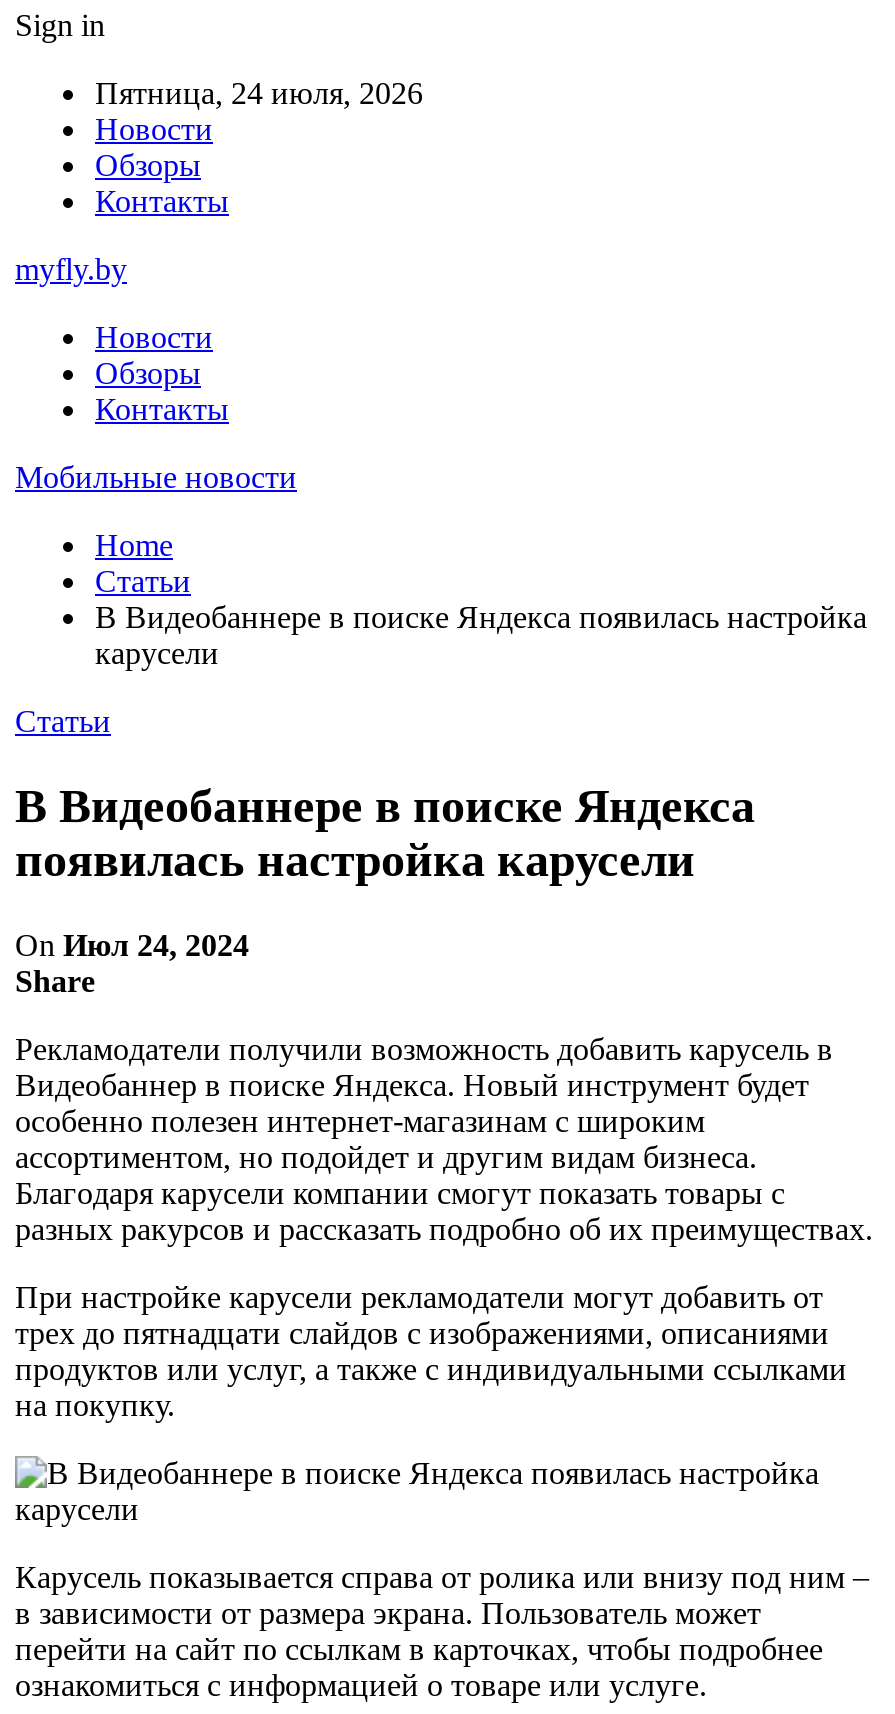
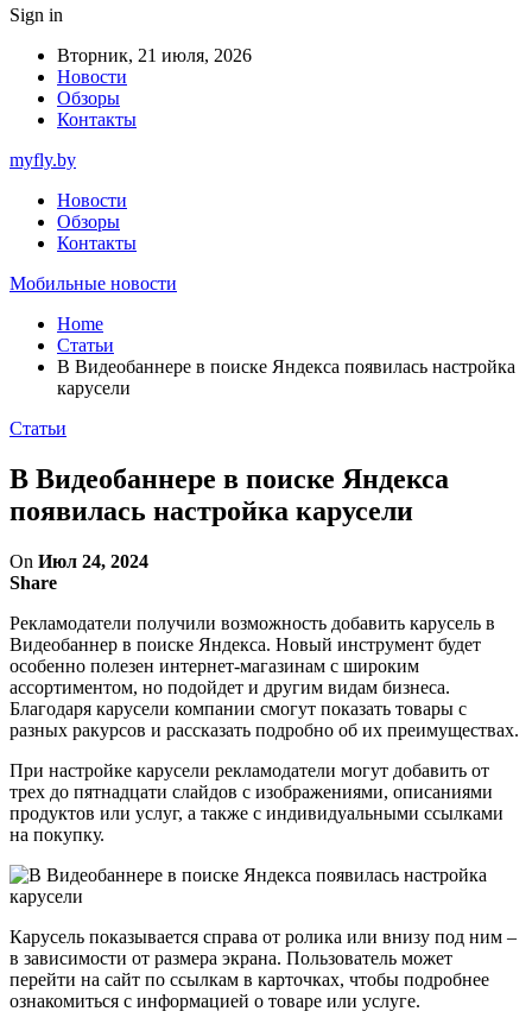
- Пятница, 24 июля, 2026
+ Вторник, 21 июля, 2026
